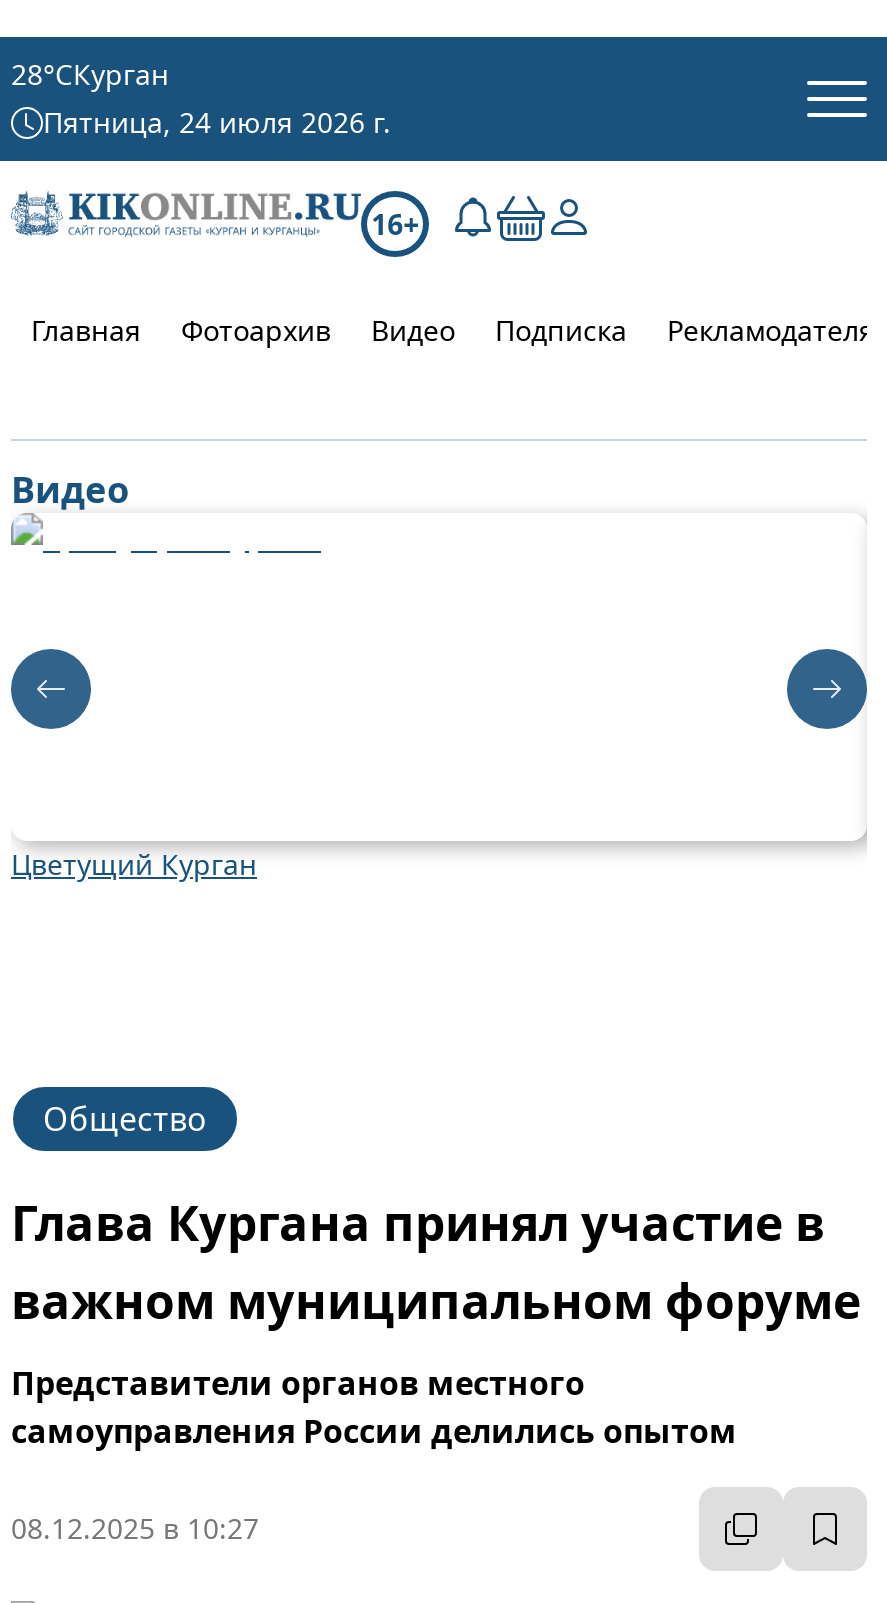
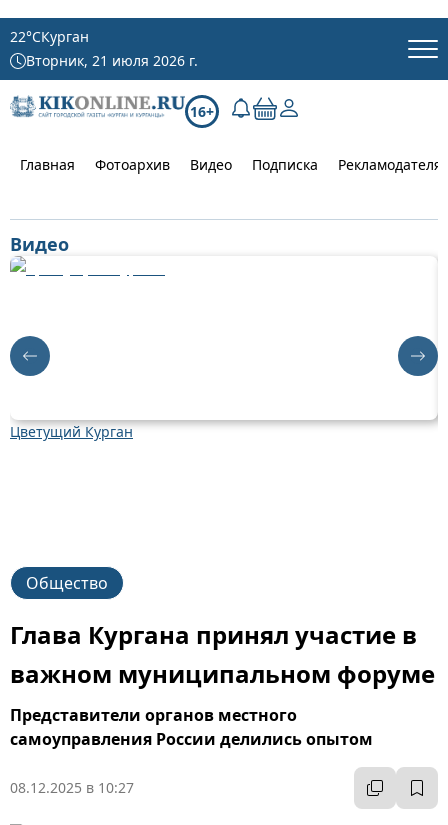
- 28°CКурган
+ 22°CКурган

- Пятница, 24 июля 2026 г.
+ Вторник, 21 июля 2026 г.

- [image]
+ [image]

- [image]
+ [image]
